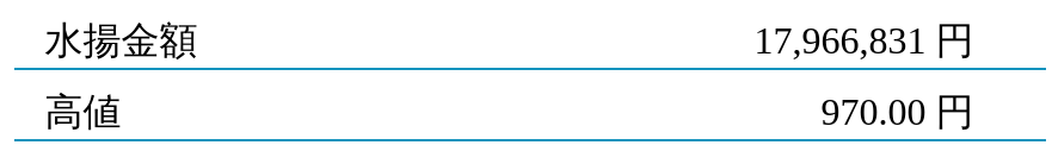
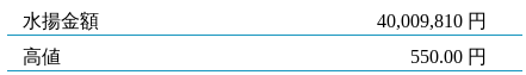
- 17,966,831 円
+ 40,009,810 円

- 970.00 円
+ 550.00 円
